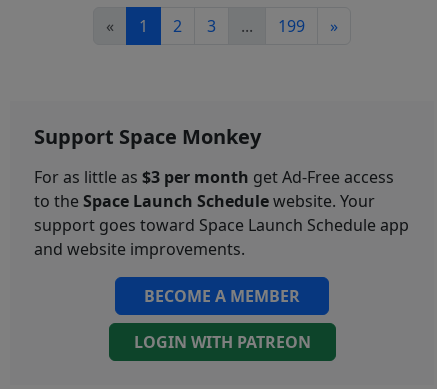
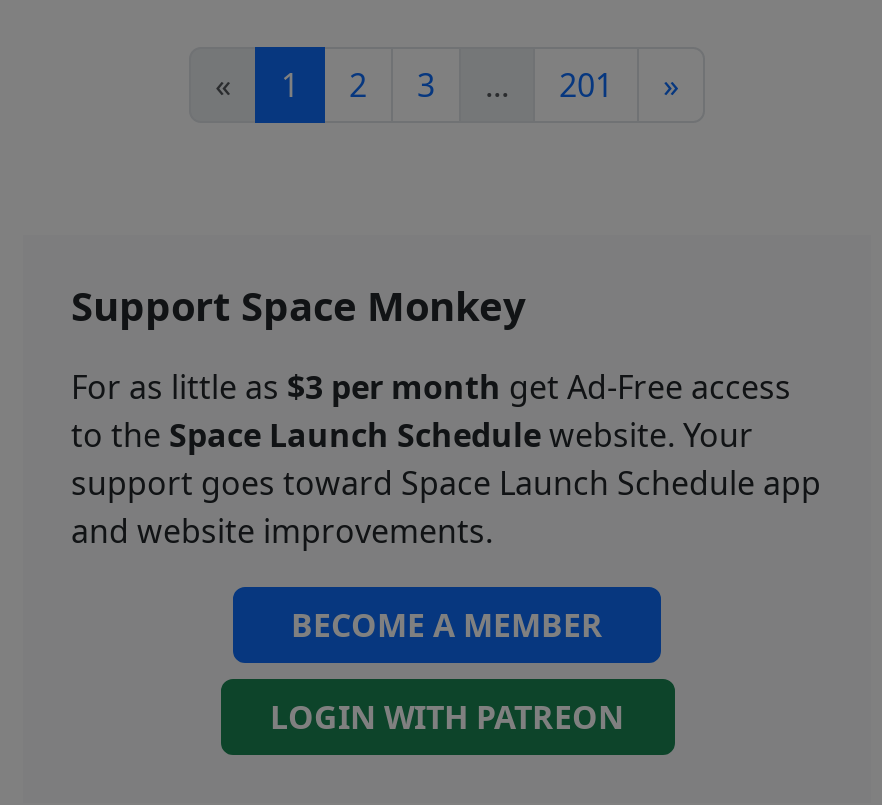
- 199
+ 201
